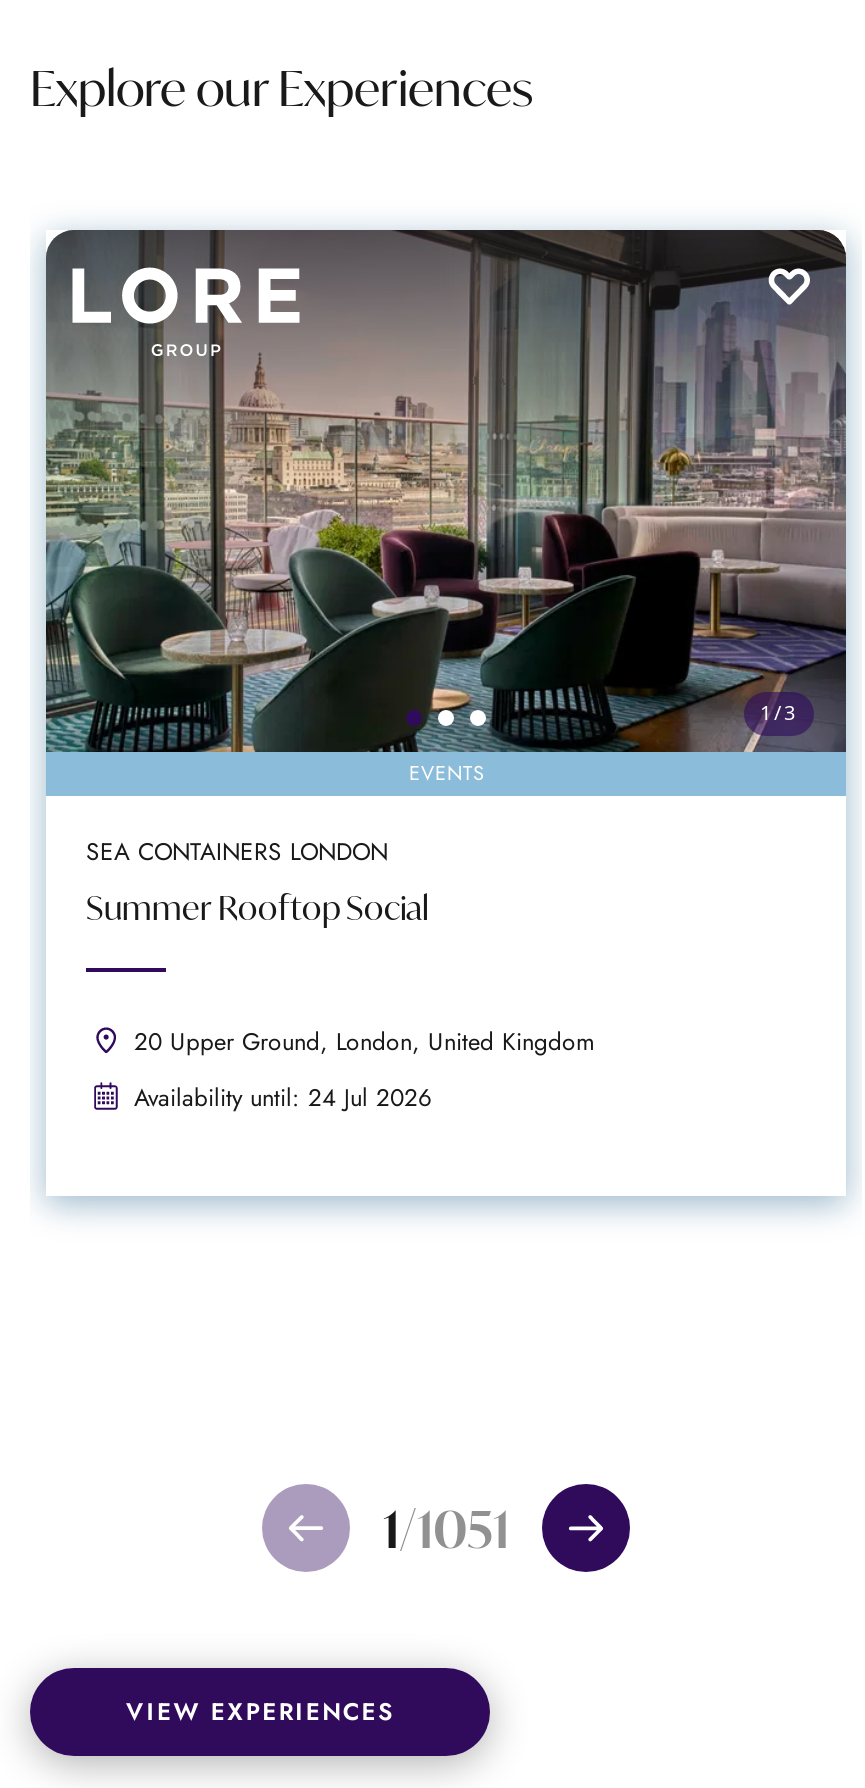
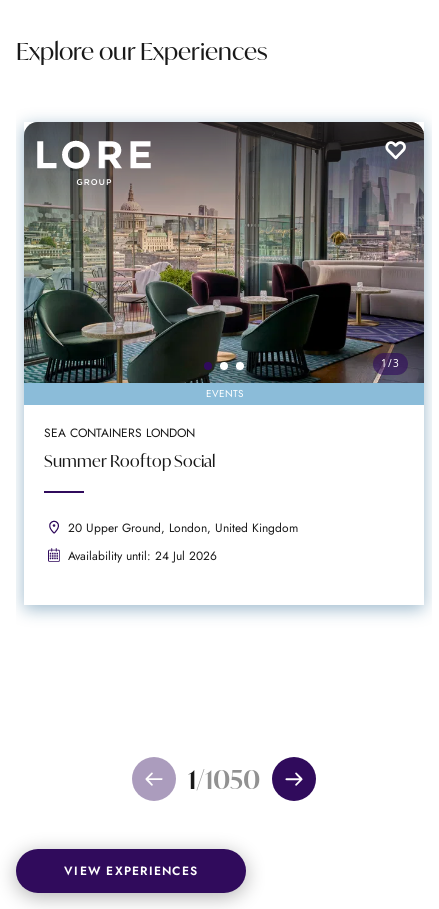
- 1/1051
+ 1/1050
